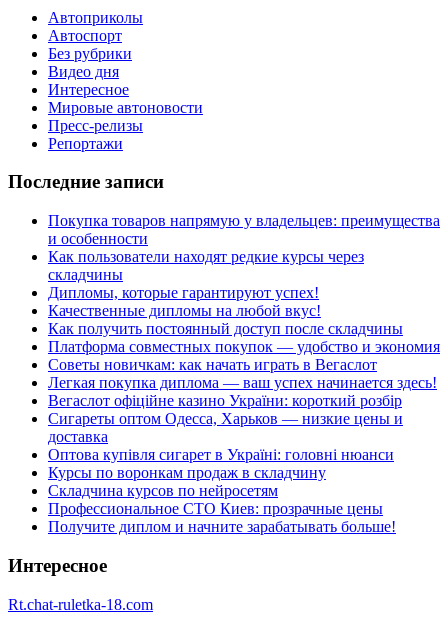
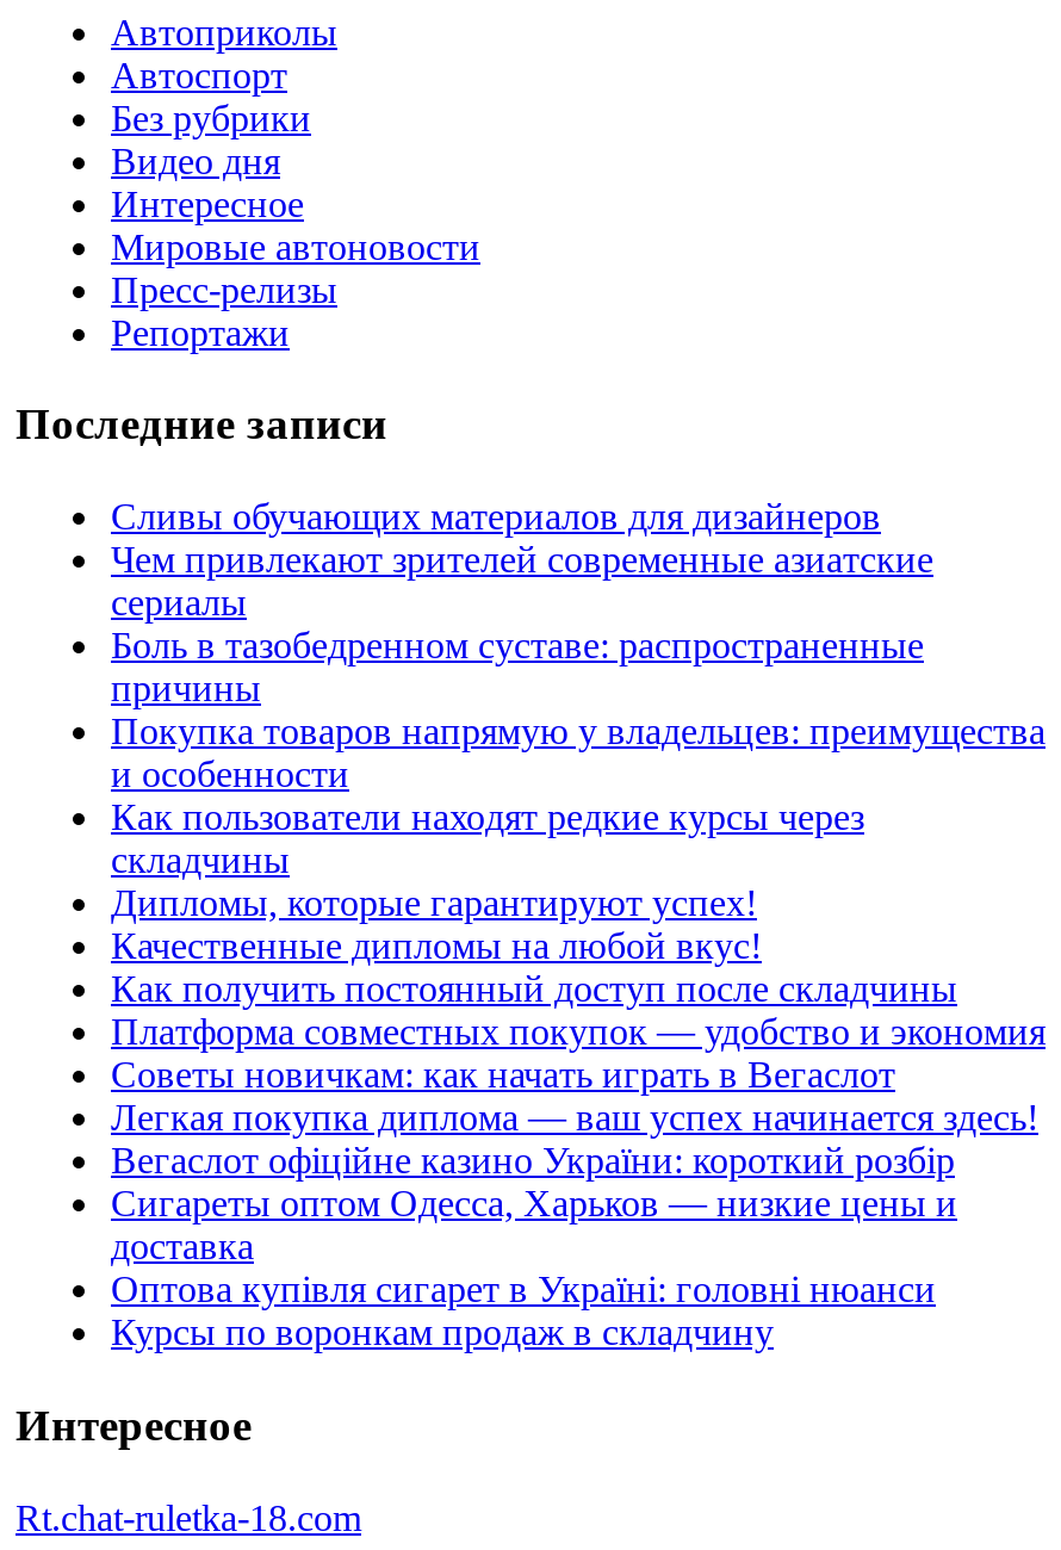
+ Сливы обучающих материалов для дизайнеров
+ Чем привлекают зрителей современные азиатские
+ сериалы
+ Боль в тазобедренном суставе: распространенные
+ причины

moved down: Покупка товаров напрямую у владельцев: преимущества | и особенности | Как пользователи находят редкие курсы через | ... | Оптова купівля сигарет в Україні: головні нюанси | Курсы по воронкам продаж в складчину

- Складчина курсов по нейросетям
- Профессиональное СТО Киев: прозрачные цены
- Получите диплом и начните зарабатывать больше!
